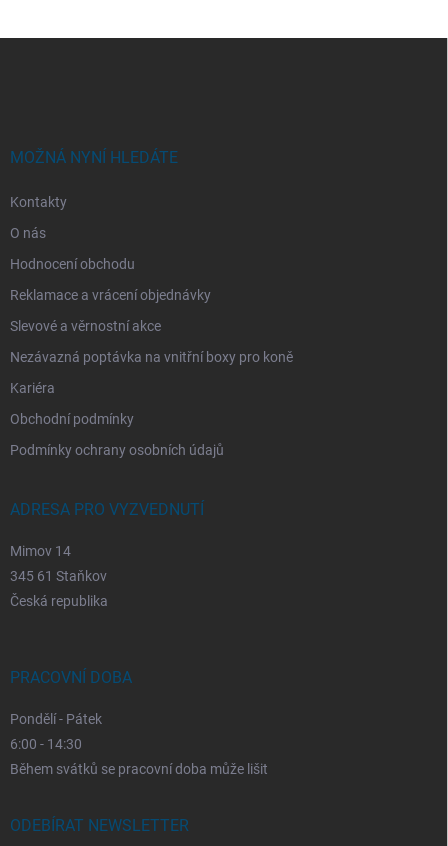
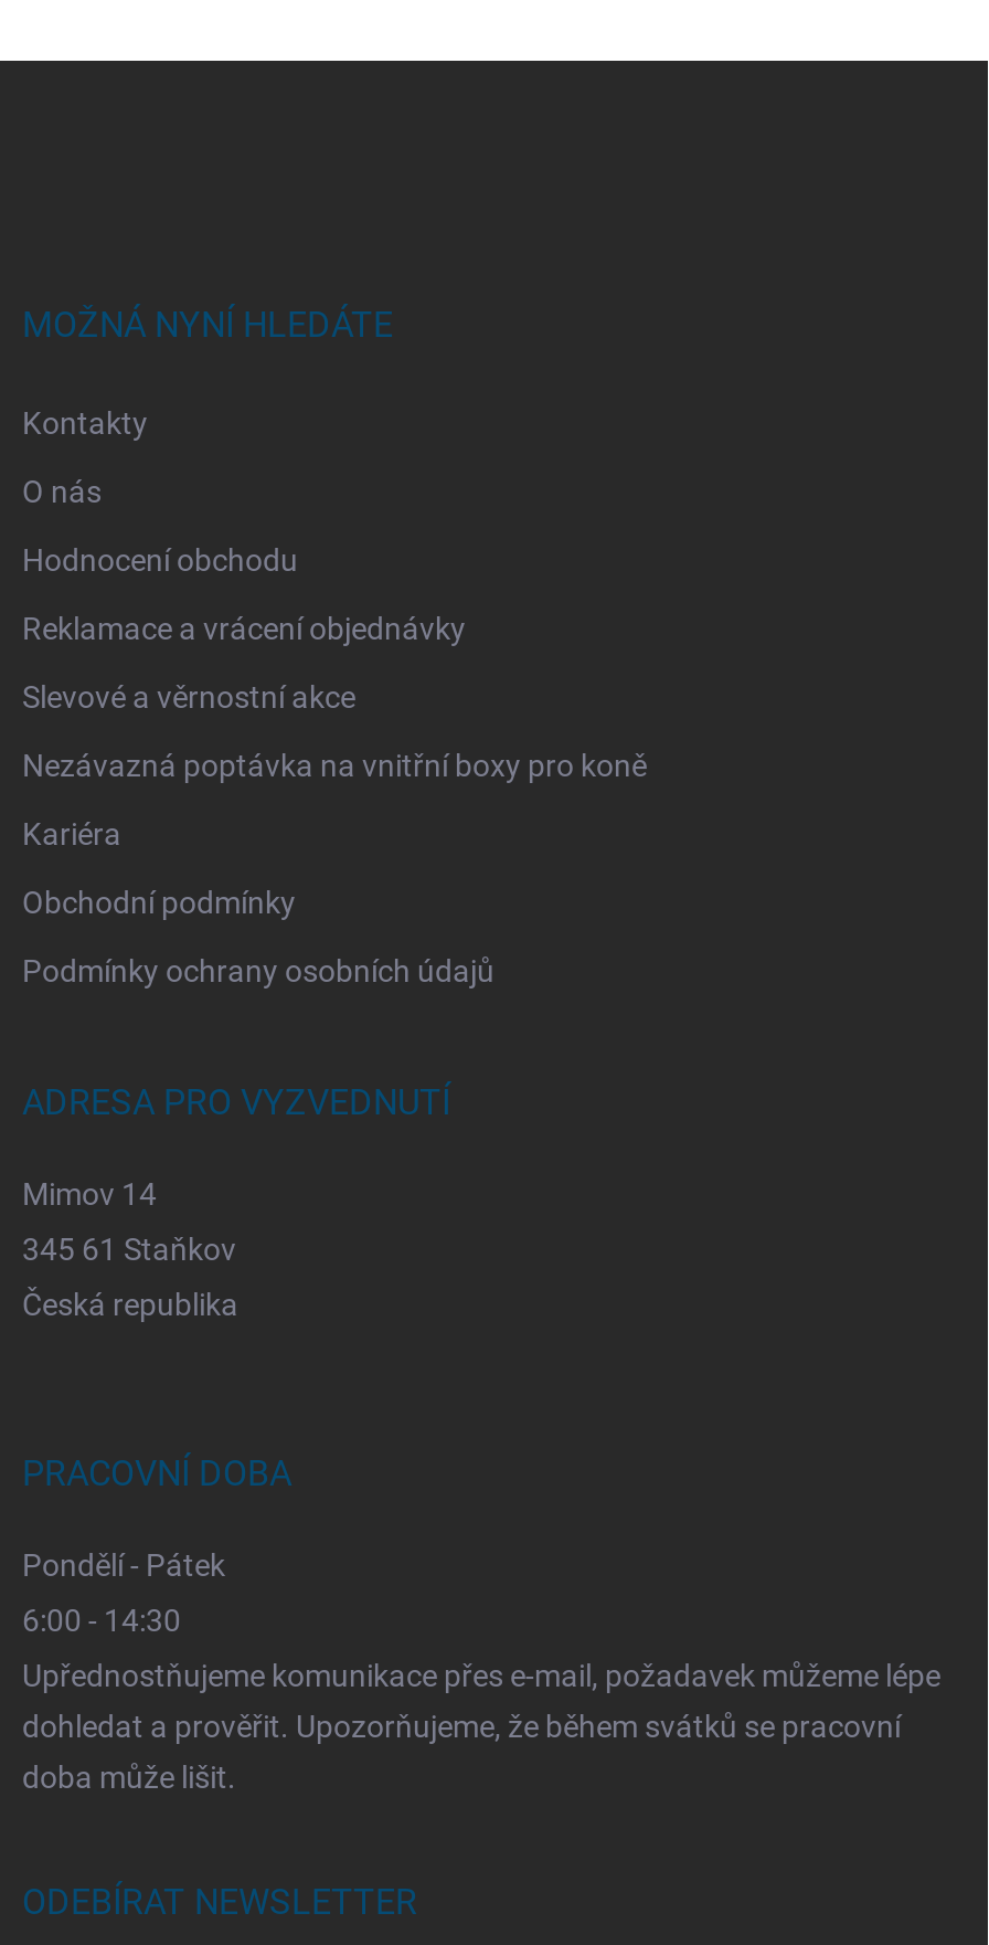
- Během svátků se pracovní doba může lišit
+ Upřednostňujeme komunikace přes e-mail, požadavek můžeme lépe
+ dohledat a prověřit. Upozorňujeme, že během svátků se pracovní
+ doba může lišit.
